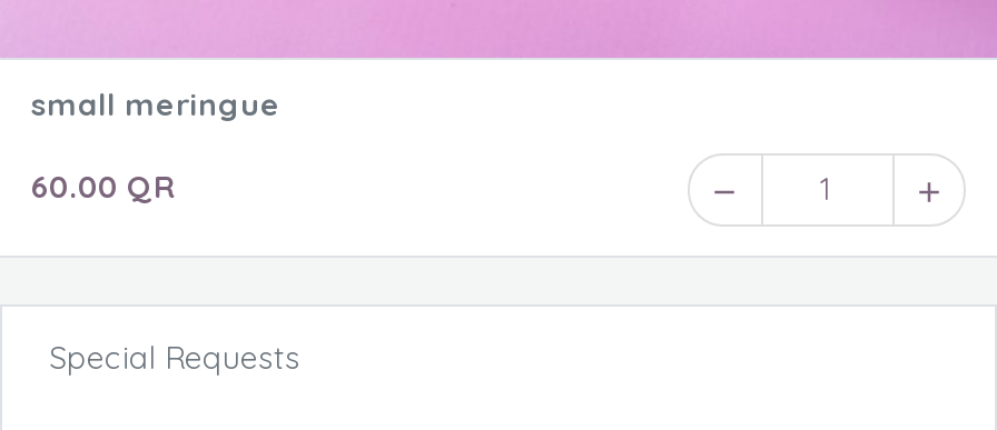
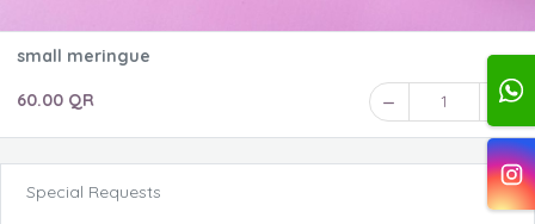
+ [image]

+ [image]
